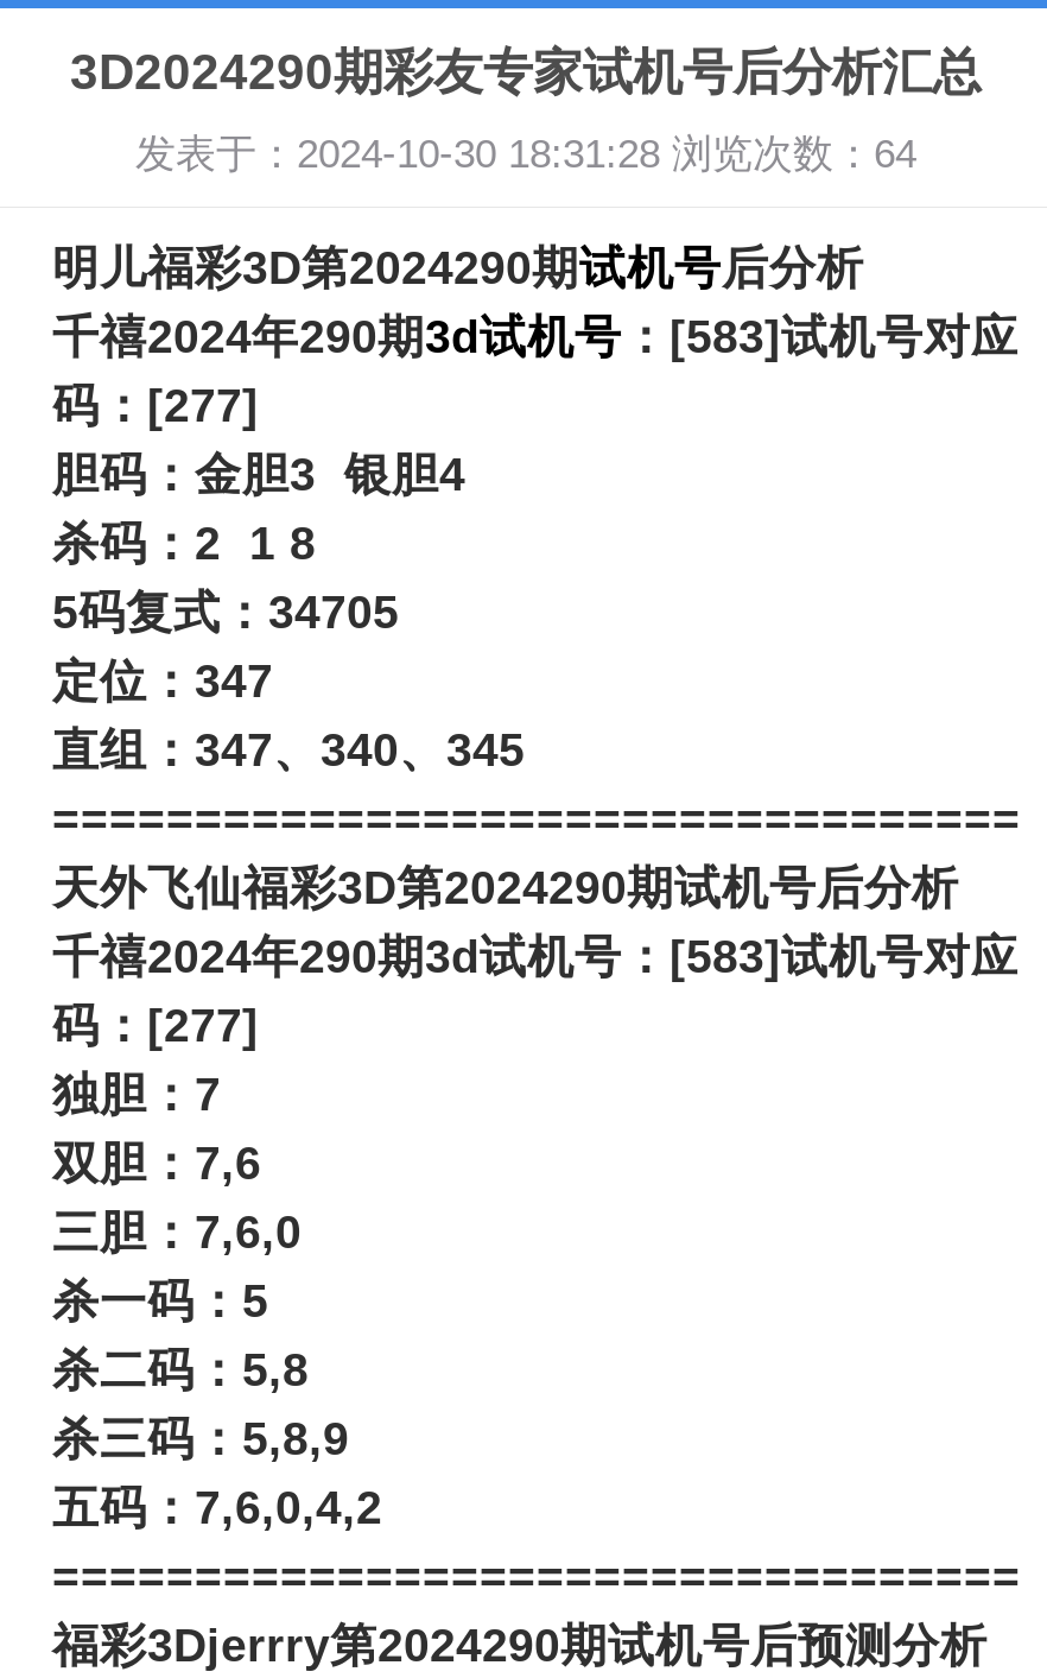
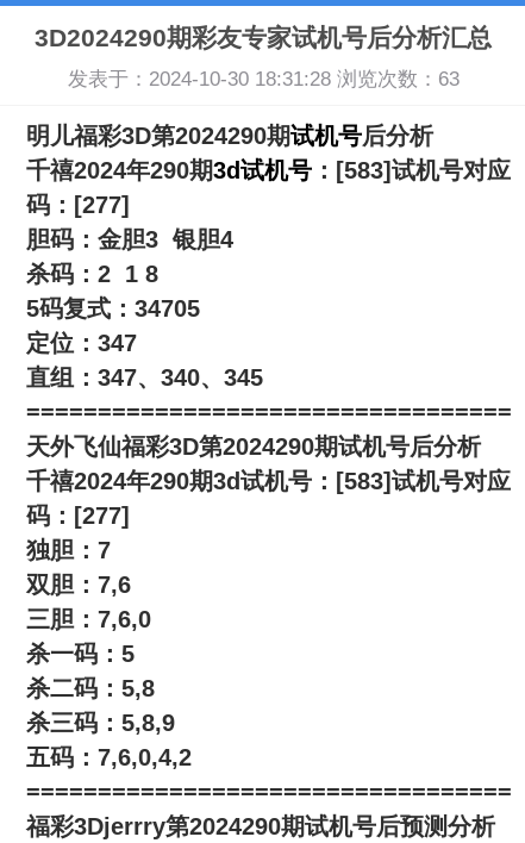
- 发表于：2024-10-30 18:31:28 浏览次数：64
+ 发表于：2024-10-30 18:31:28 浏览次数：63
